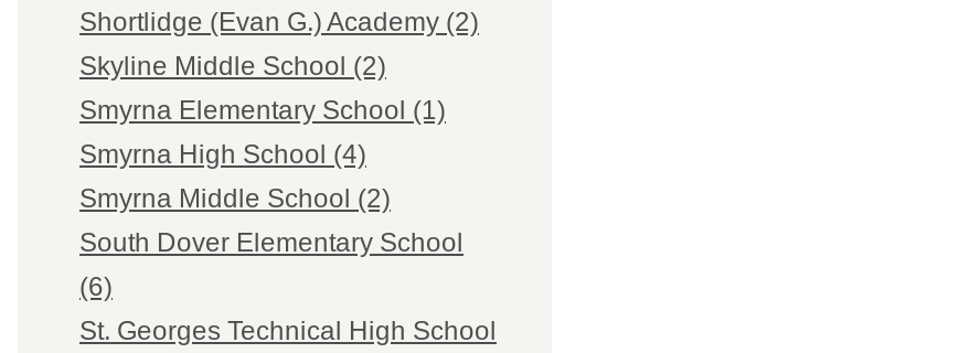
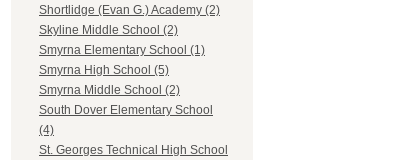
- Smyrna High School (4)
+ Smyrna High School (5)

- (6)
+ (4)
